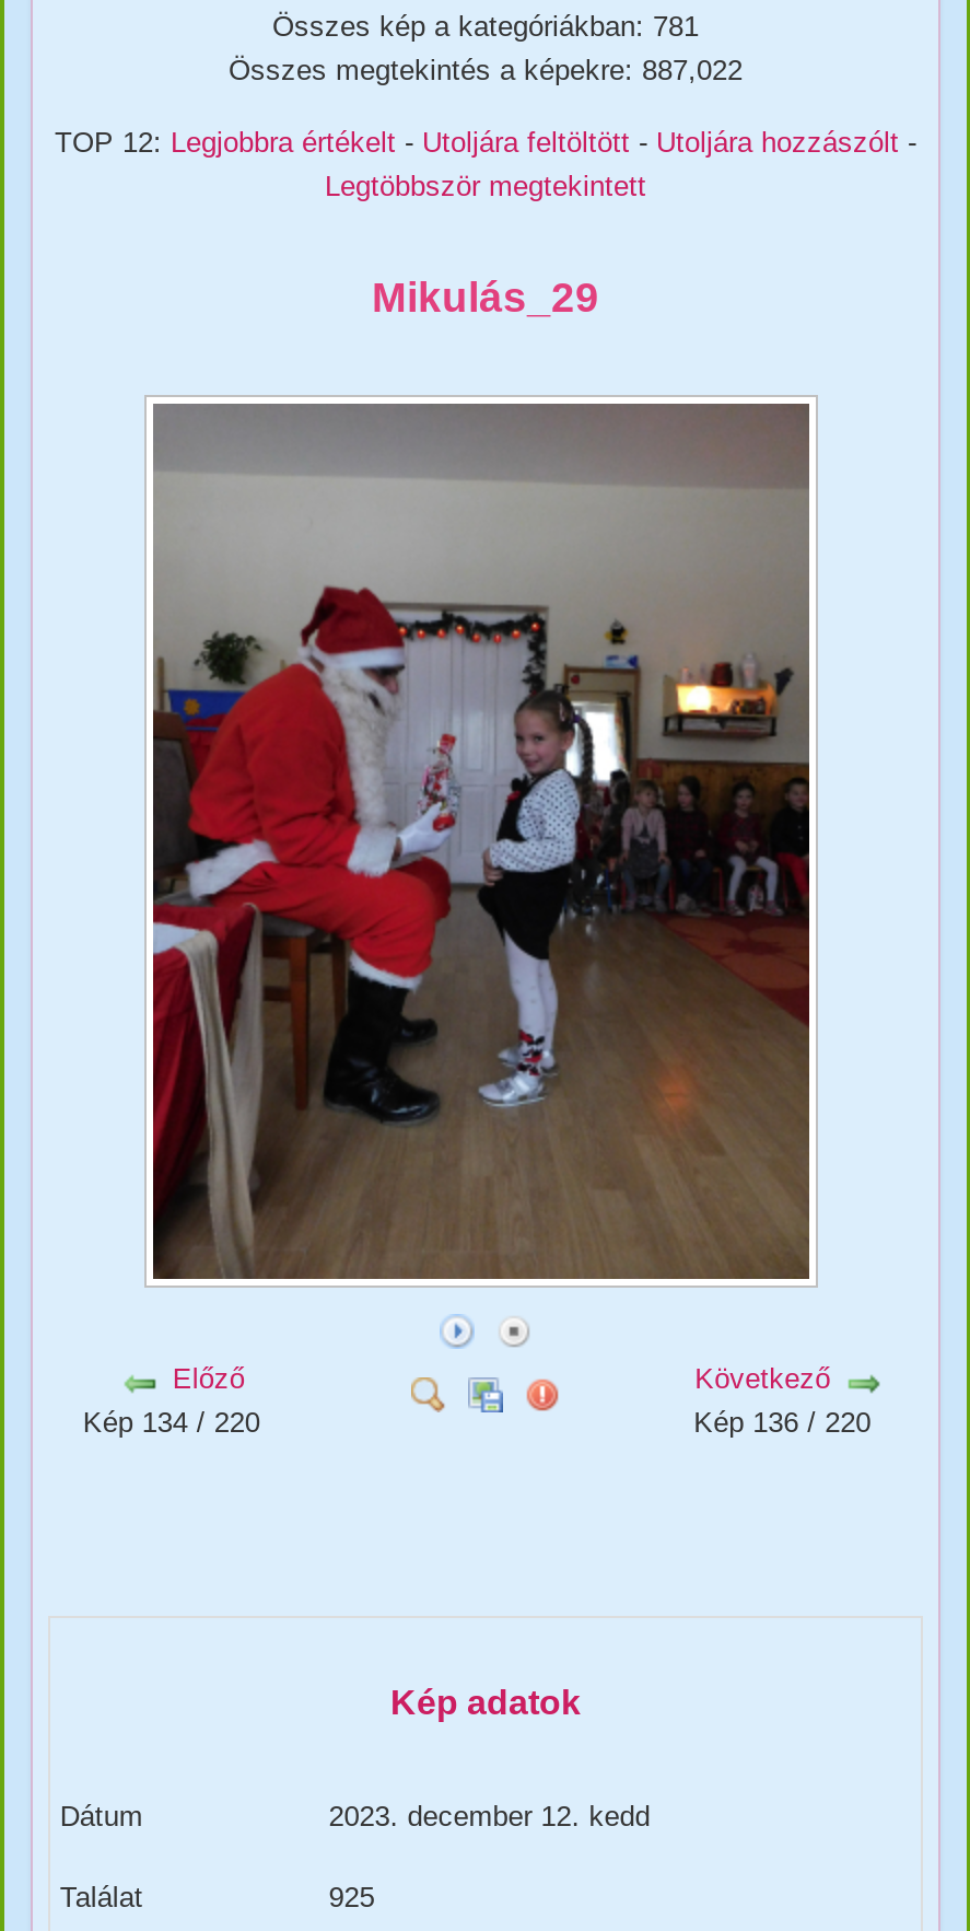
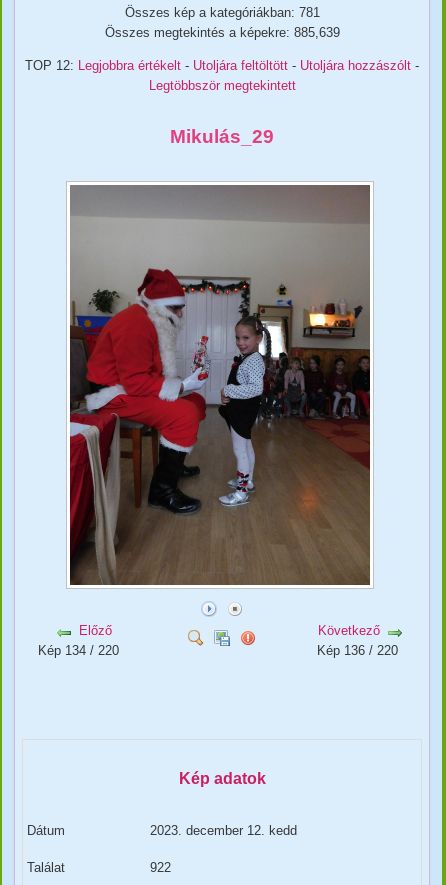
- Összes megtekintés a képekre: 887,022
+ Összes megtekintés a képekre: 885,639

- 925
+ 922
